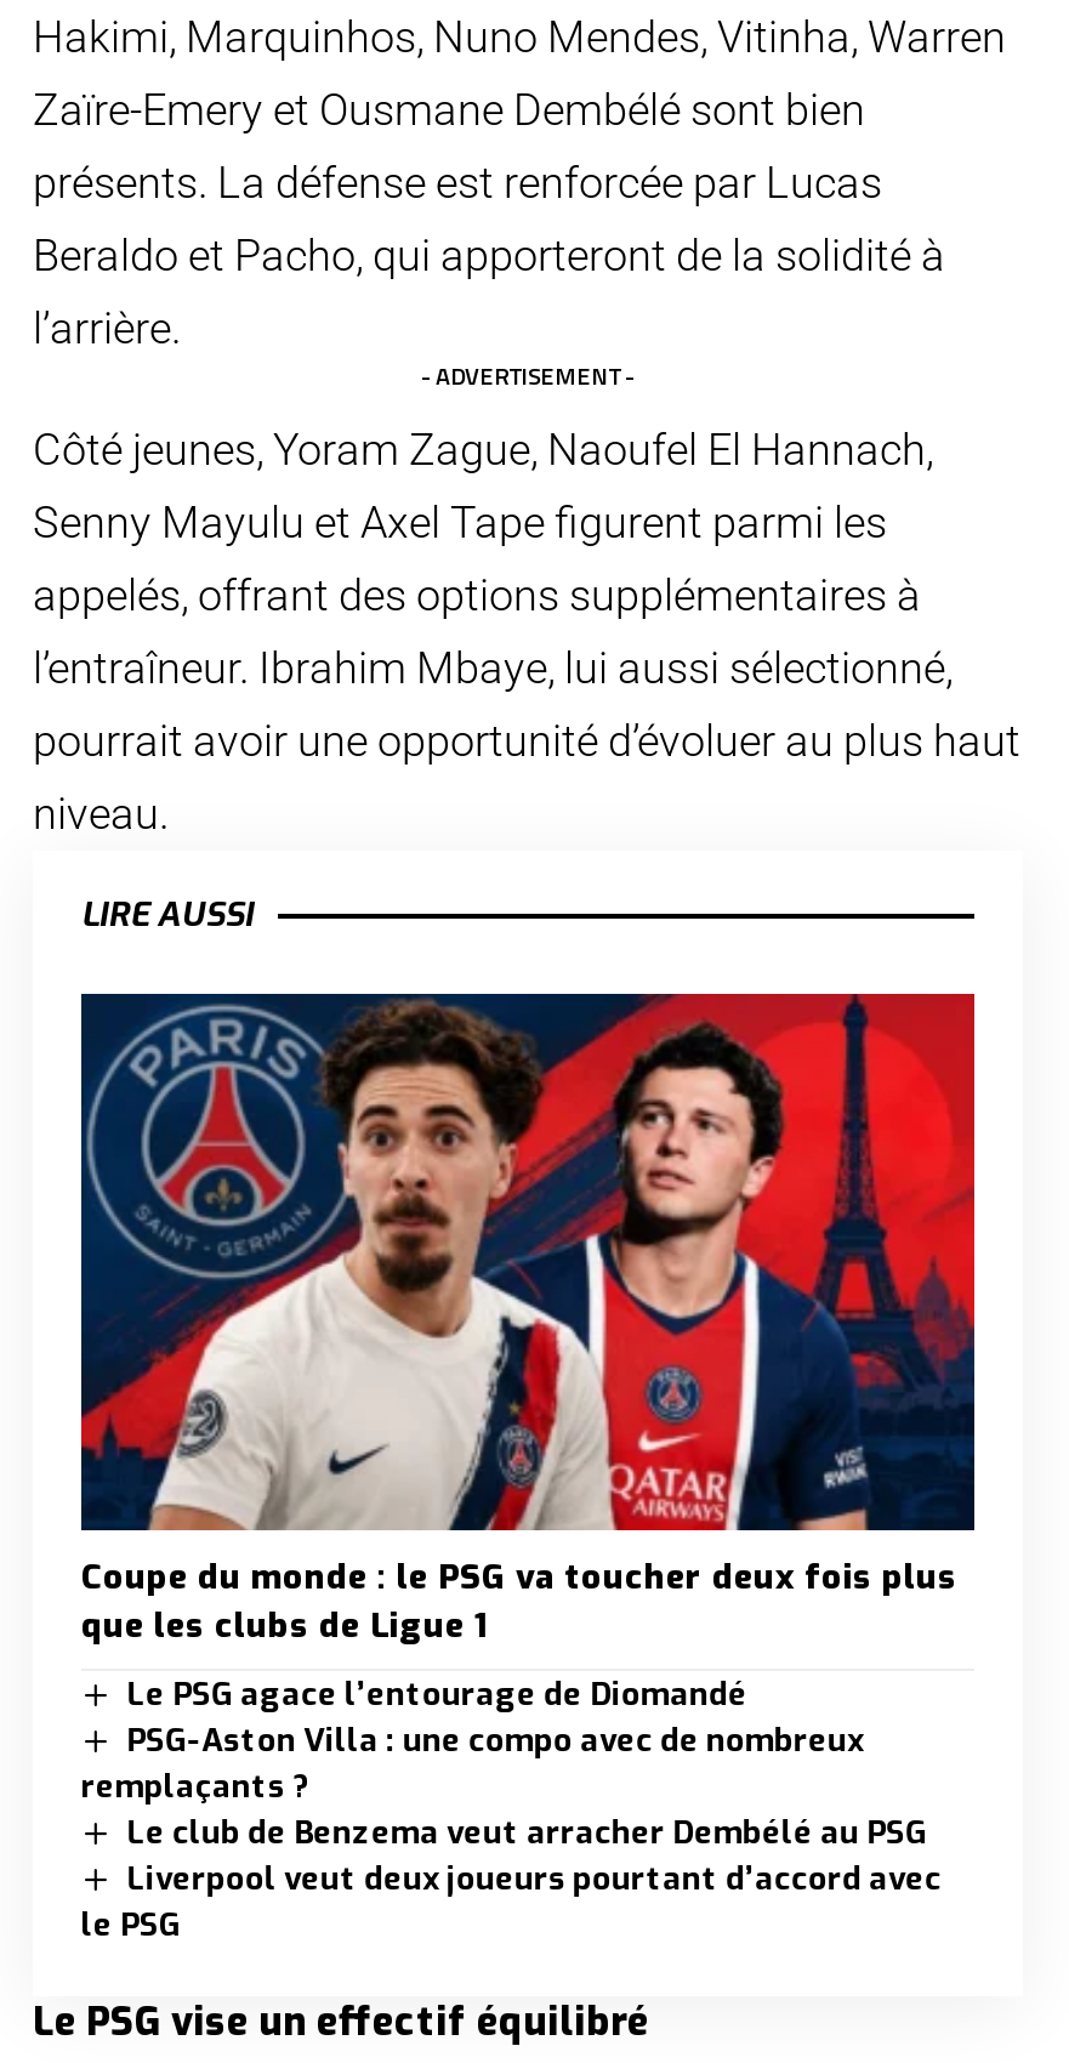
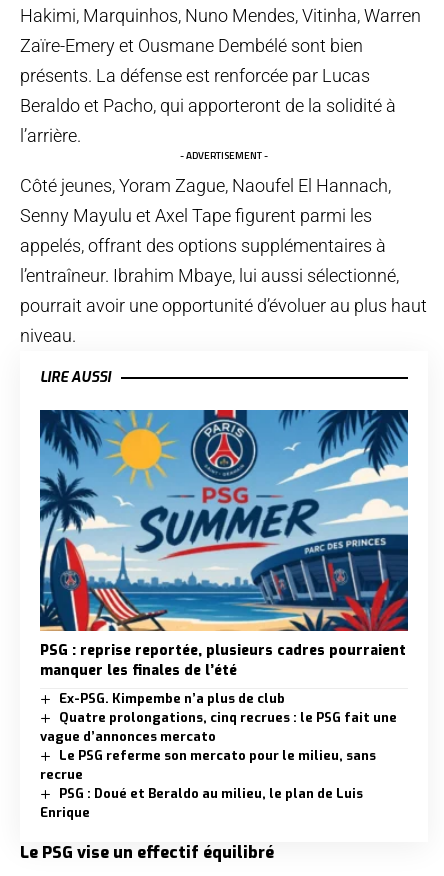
- [image]
- Coupe du monde : le PSG va toucher deux fois plus
- que les clubs de Ligue 1
+ [image]
+ PSG : reprise reportée, plusieurs cadres pourraient
+ manquer les finales de l’été

- Le PSG agace l’entourage de Diomandé
- PSG-Aston Villa : une compo avec de nombreux
- remplaçants ?
- Le club de Benzema veut arracher Dembélé au PSG
- Liverpool veut deux joueurs pourtant d’accord avec
- le PSG
+ Ex-PSG. Kimpembe n’a plus de club
+ Quatre prolongations, cinq recrues : le PSG fait une
+ vague d’annonces mercato
+ Le PSG referme son mercato pour le milieu, sans
+ recrue
+ PSG : Doué et Beraldo au milieu, le plan de Luis
+ Enrique
